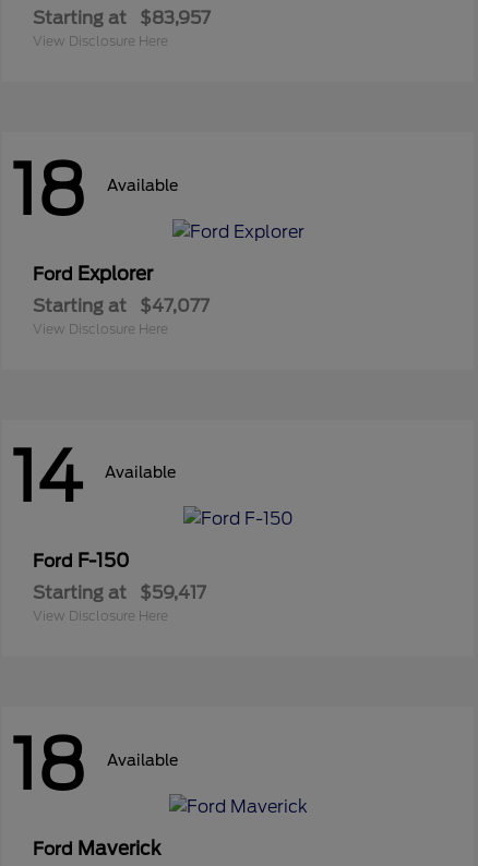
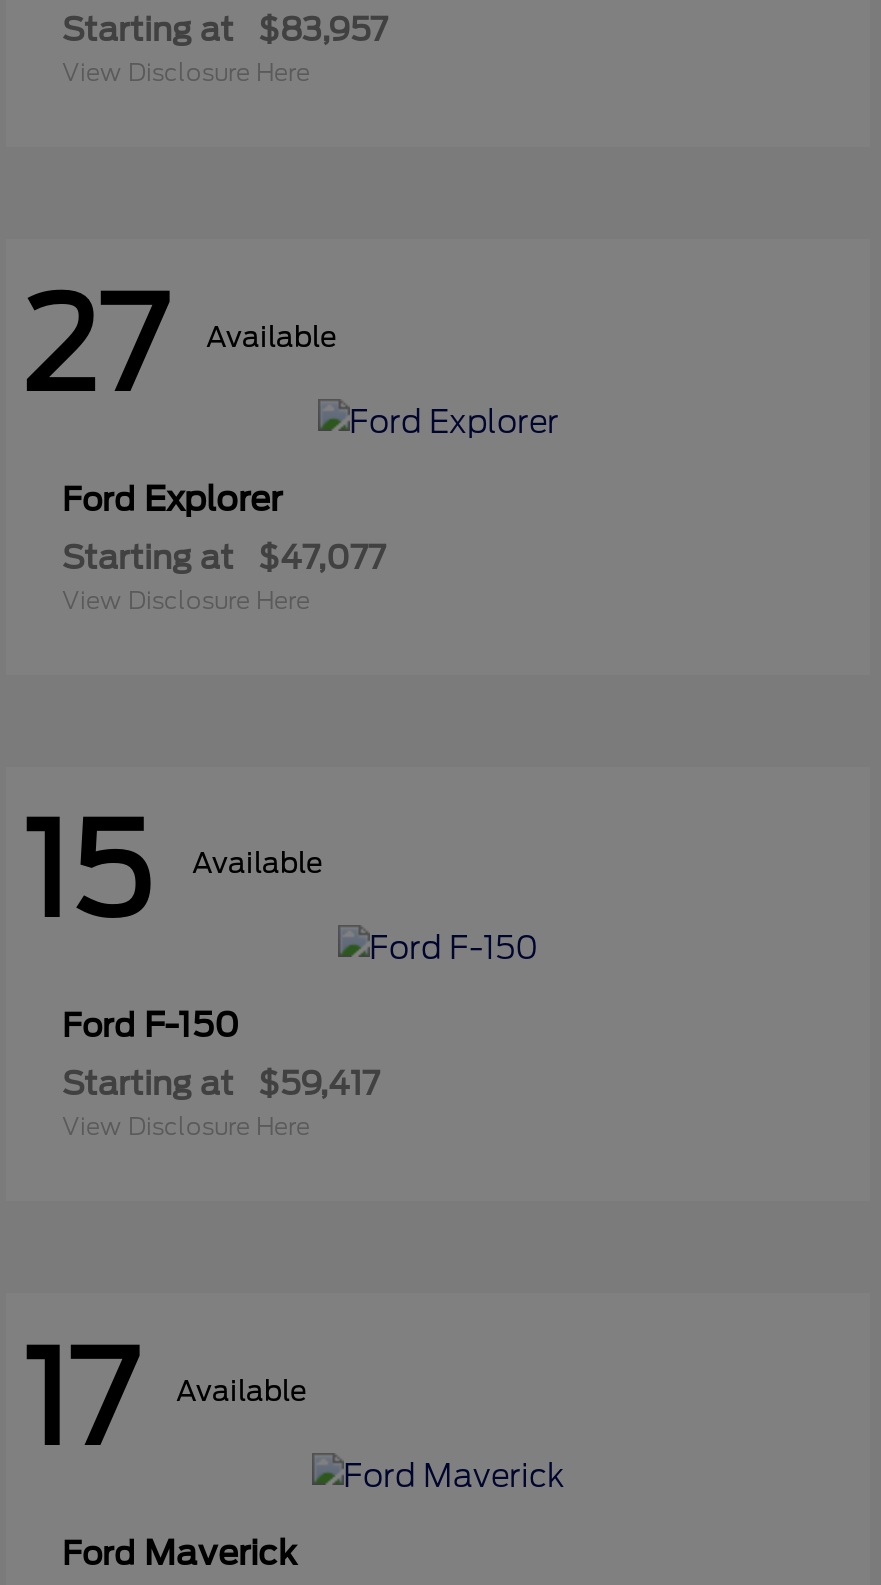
- 18 Available
+ 27 Available

- 14 Available
+ 15 Available

- 18 Available
+ 17 Available
